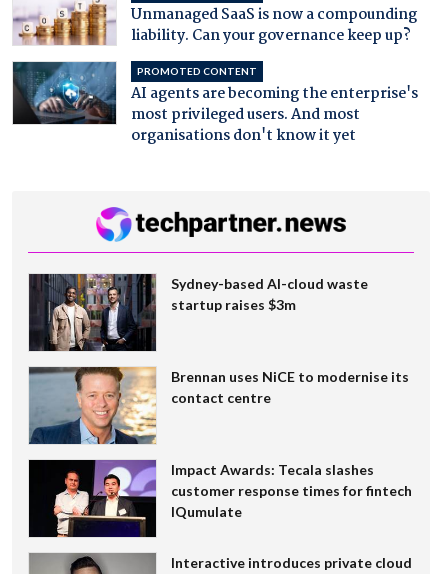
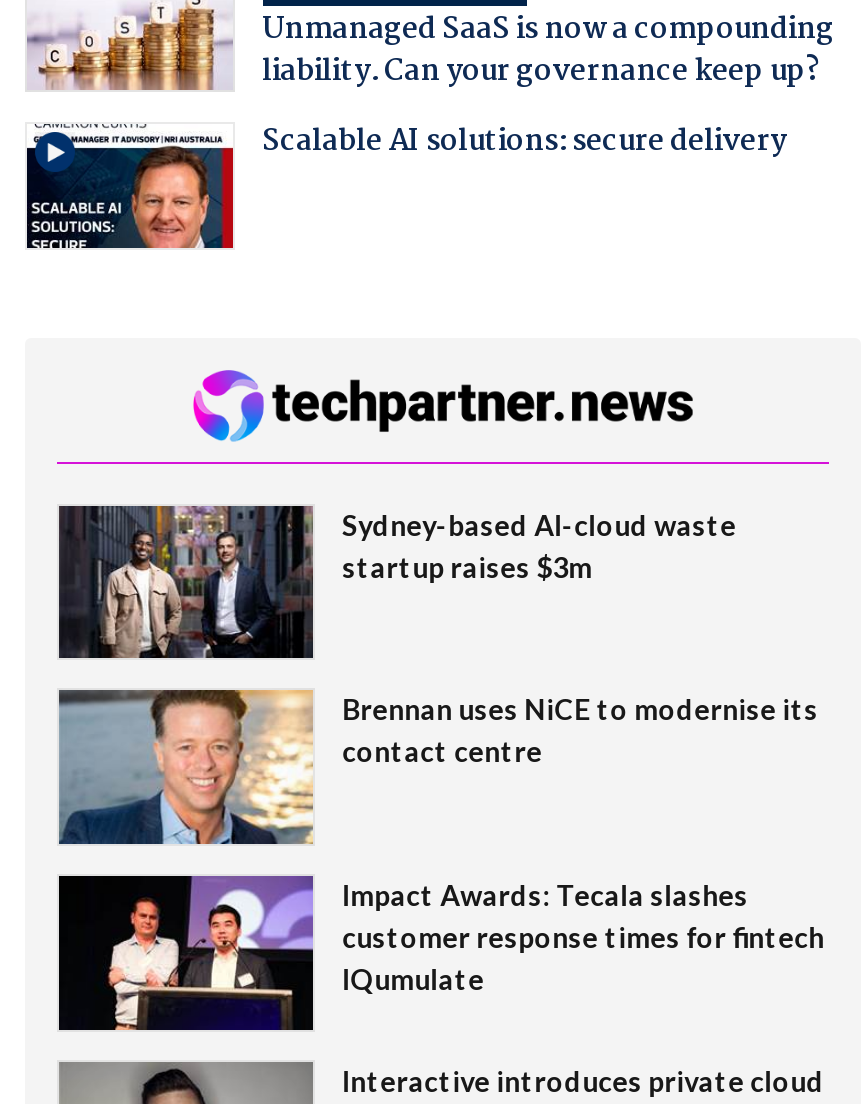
- [image]
- PROMOTED CONTENT
- AI agents are becoming the enterprise's
- most privileged users. And most
- organisations don't know it yet
+ [image]
+ Scalable AI solutions: secure delivery
